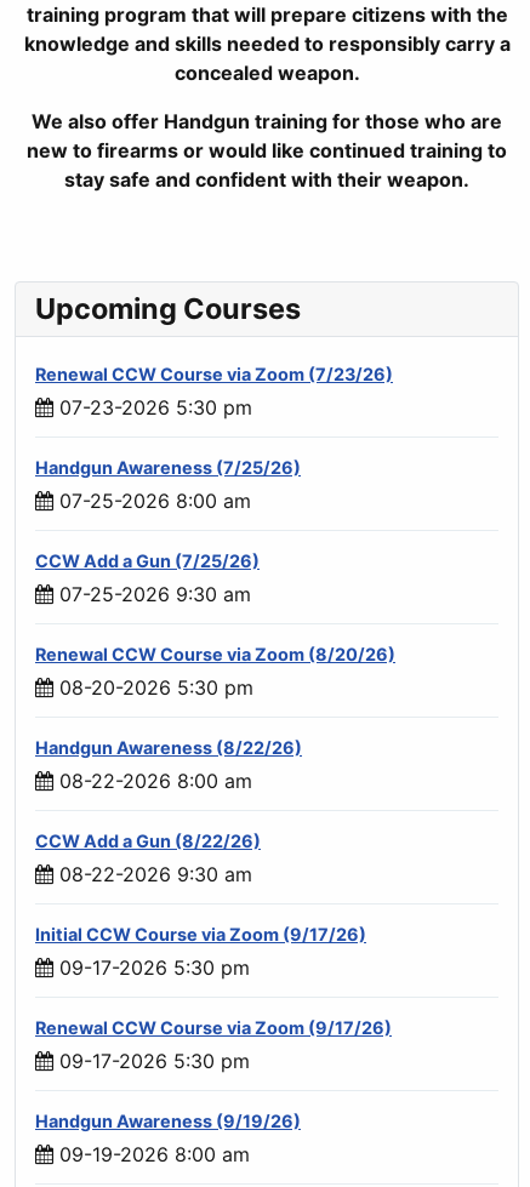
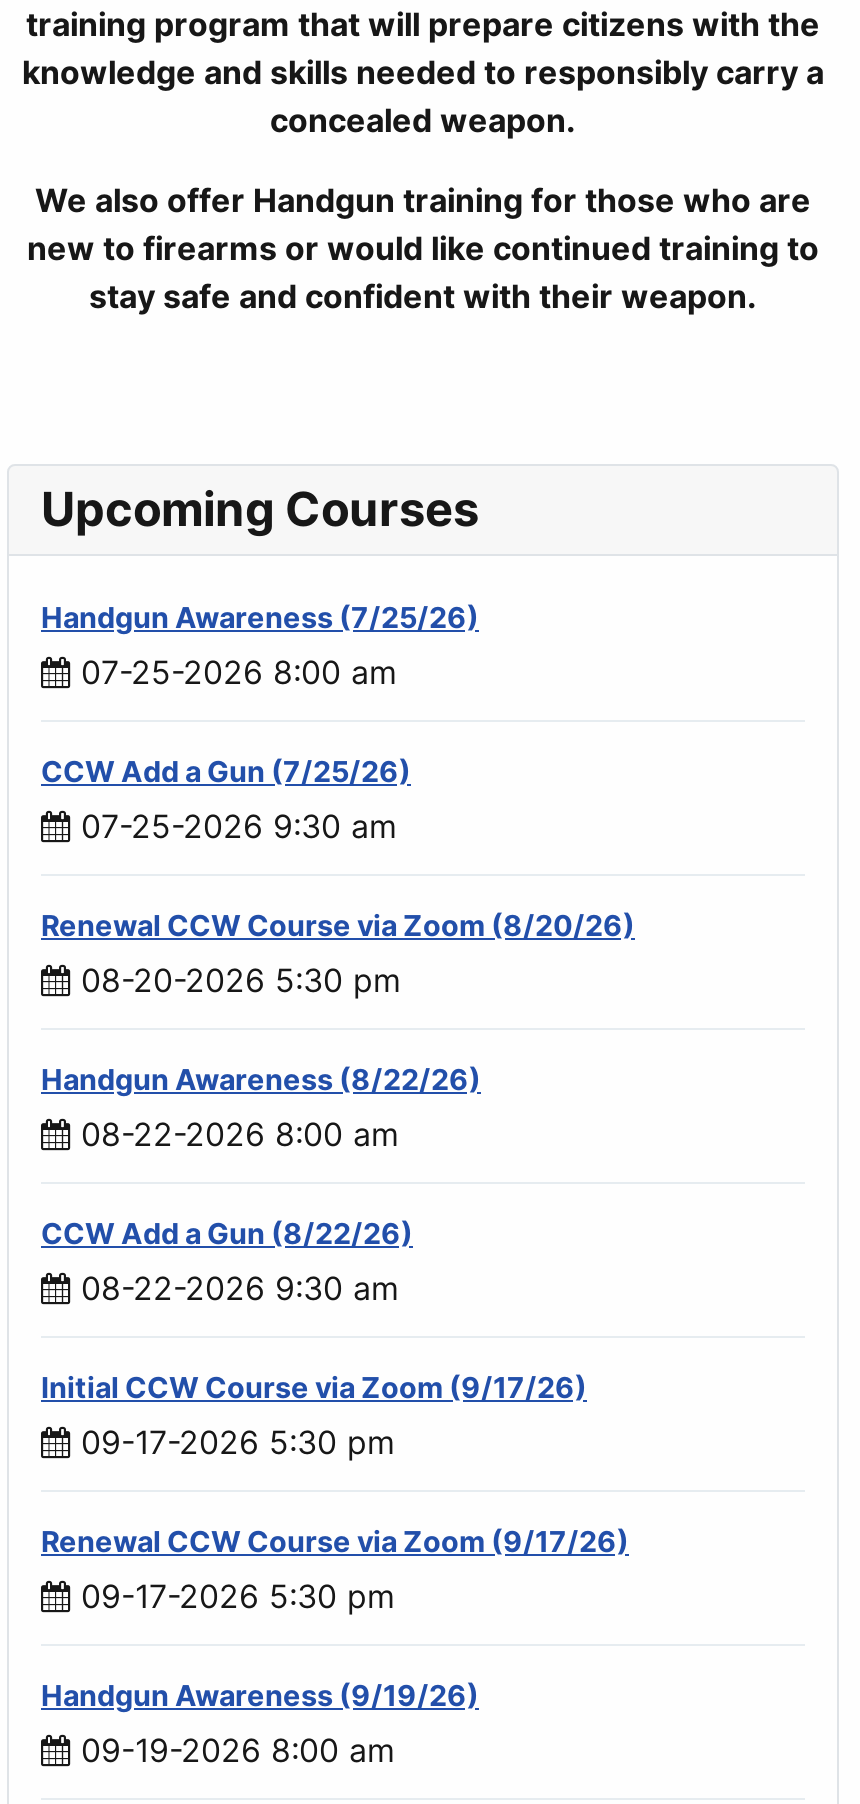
- Renewal CCW Course via Zoom (7/23/26)
- 07-23-2026 5:30 pm
